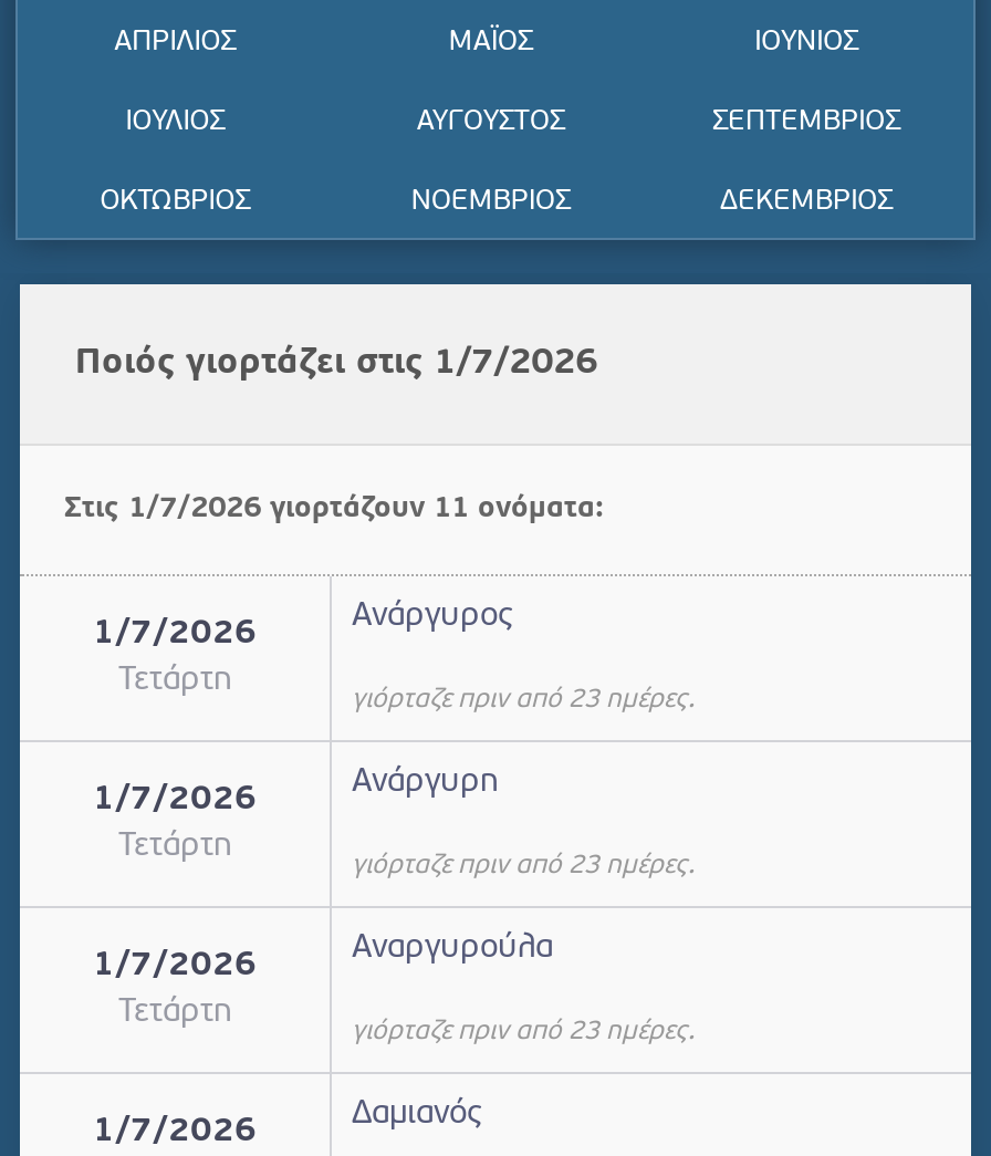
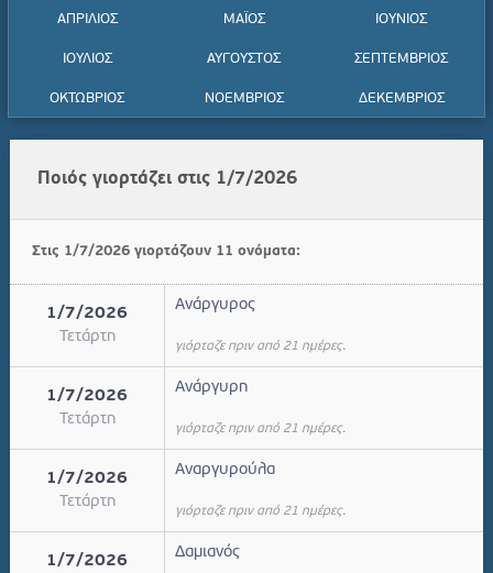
- γιόρταζε πριν από 23 ημέρες.
+ γιόρταζε πριν από 21 ημέρες.

- γιόρταζε πριν από 23 ημέρες.
+ γιόρταζε πριν από 21 ημέρες.

- γιόρταζε πριν από 23 ημέρες.
+ γιόρταζε πριν από 21 ημέρες.
